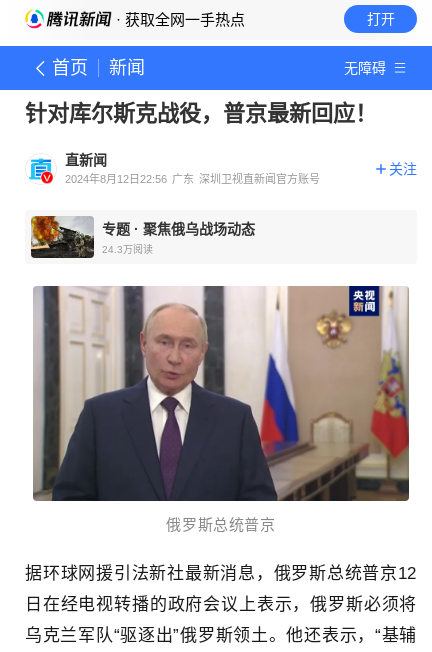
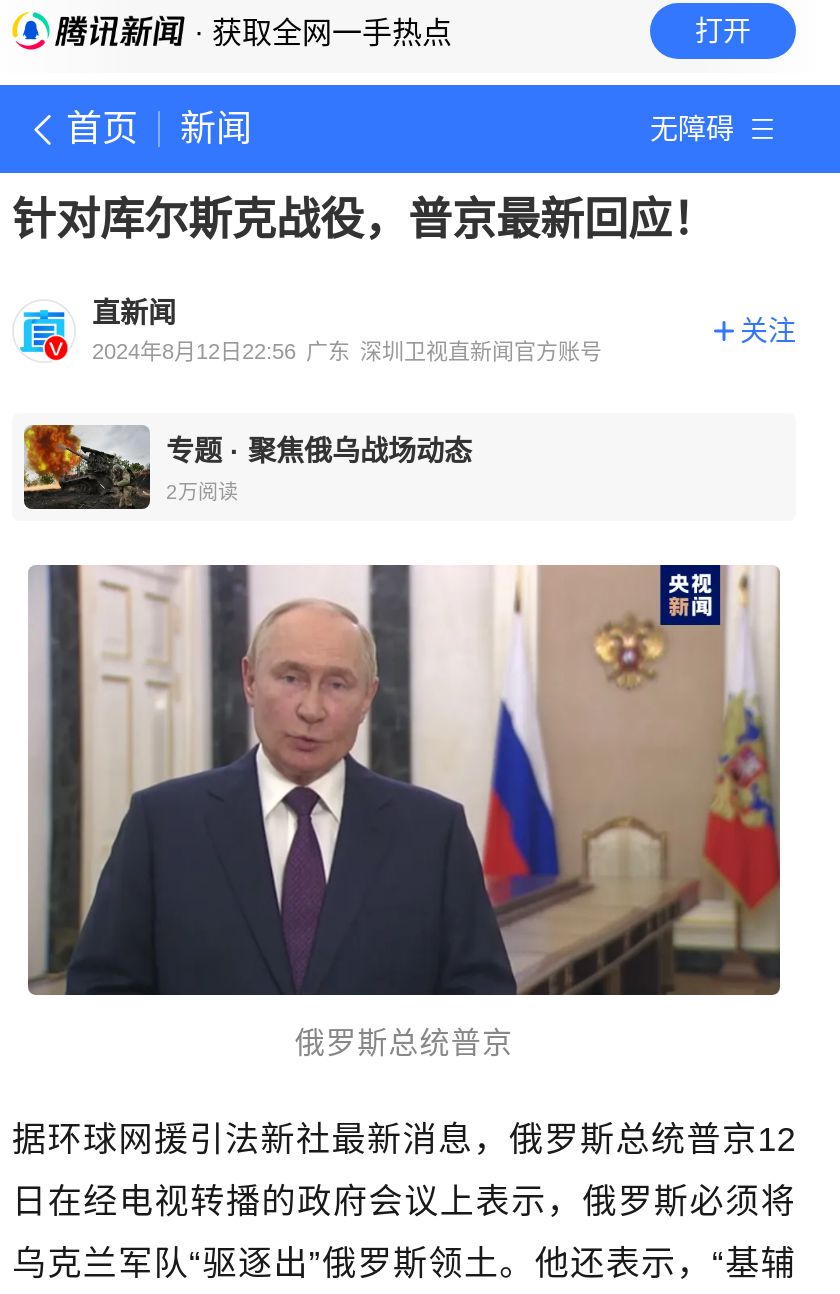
- 24.3万阅读
+ 2万阅读
